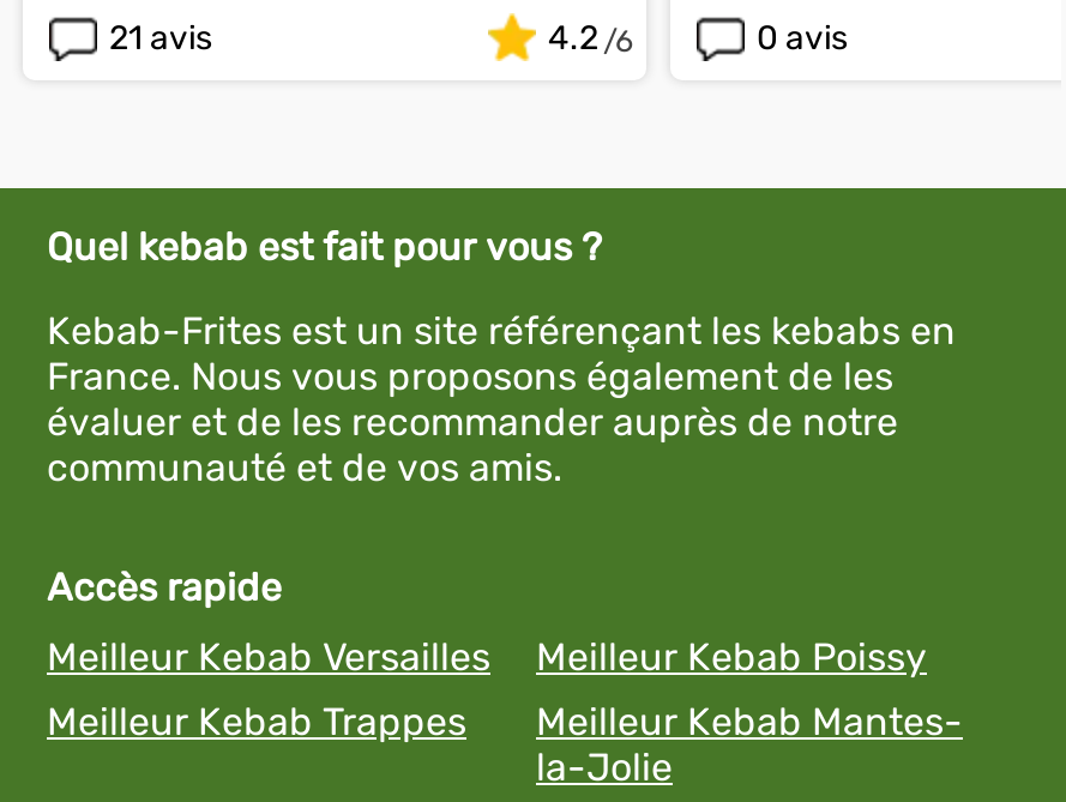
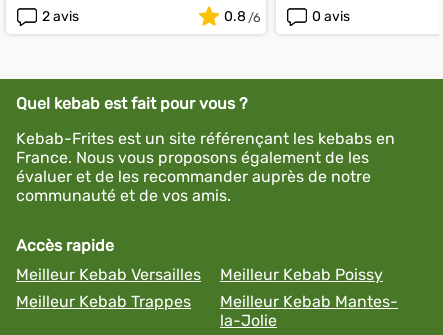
- 21 avis
- 4.2
+ 2 avis
+ 0.8
